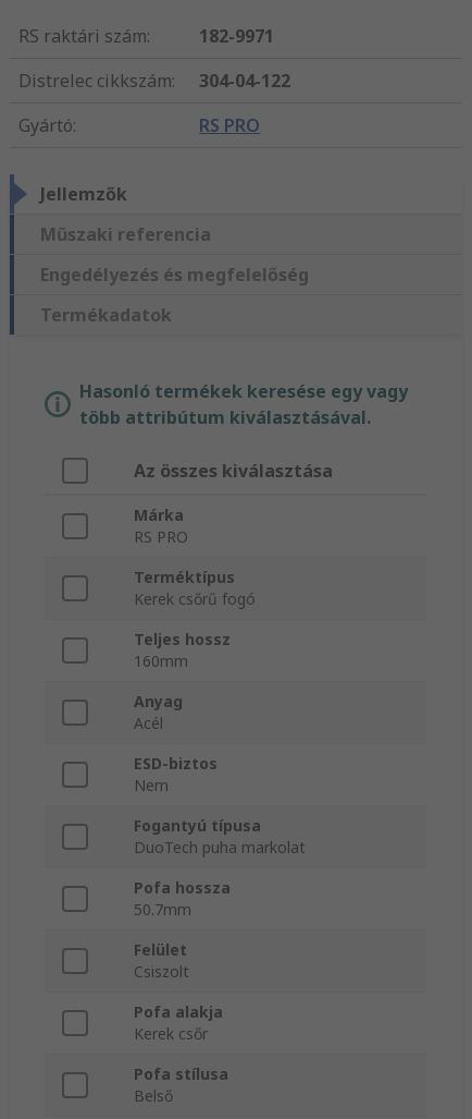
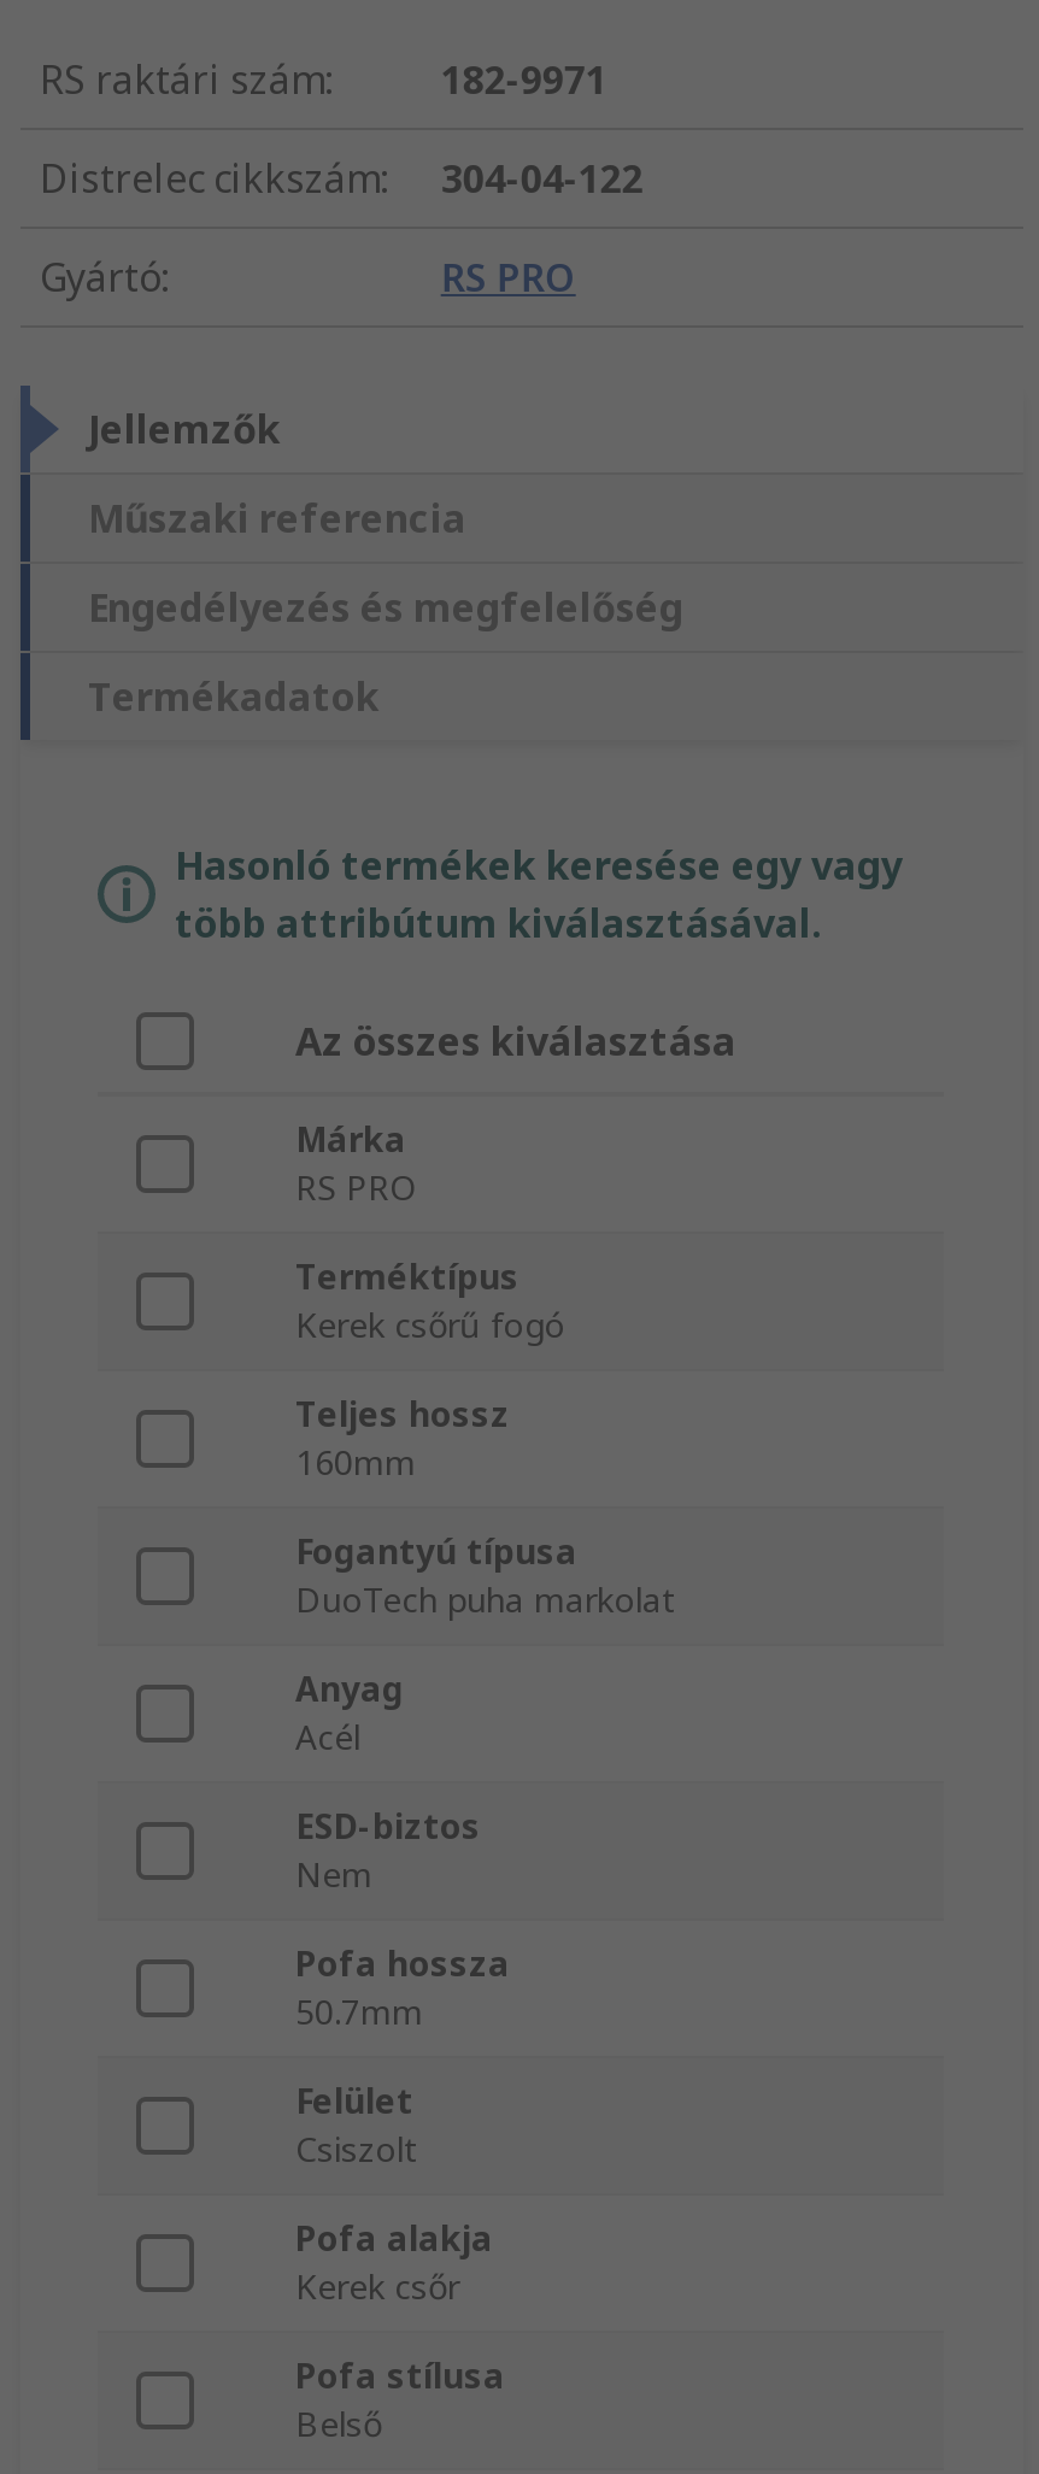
moved down: Anyag | Acél | ESD-biztos | Nem

moved up: Fogantyú típusa | DuoTech puha markolat
